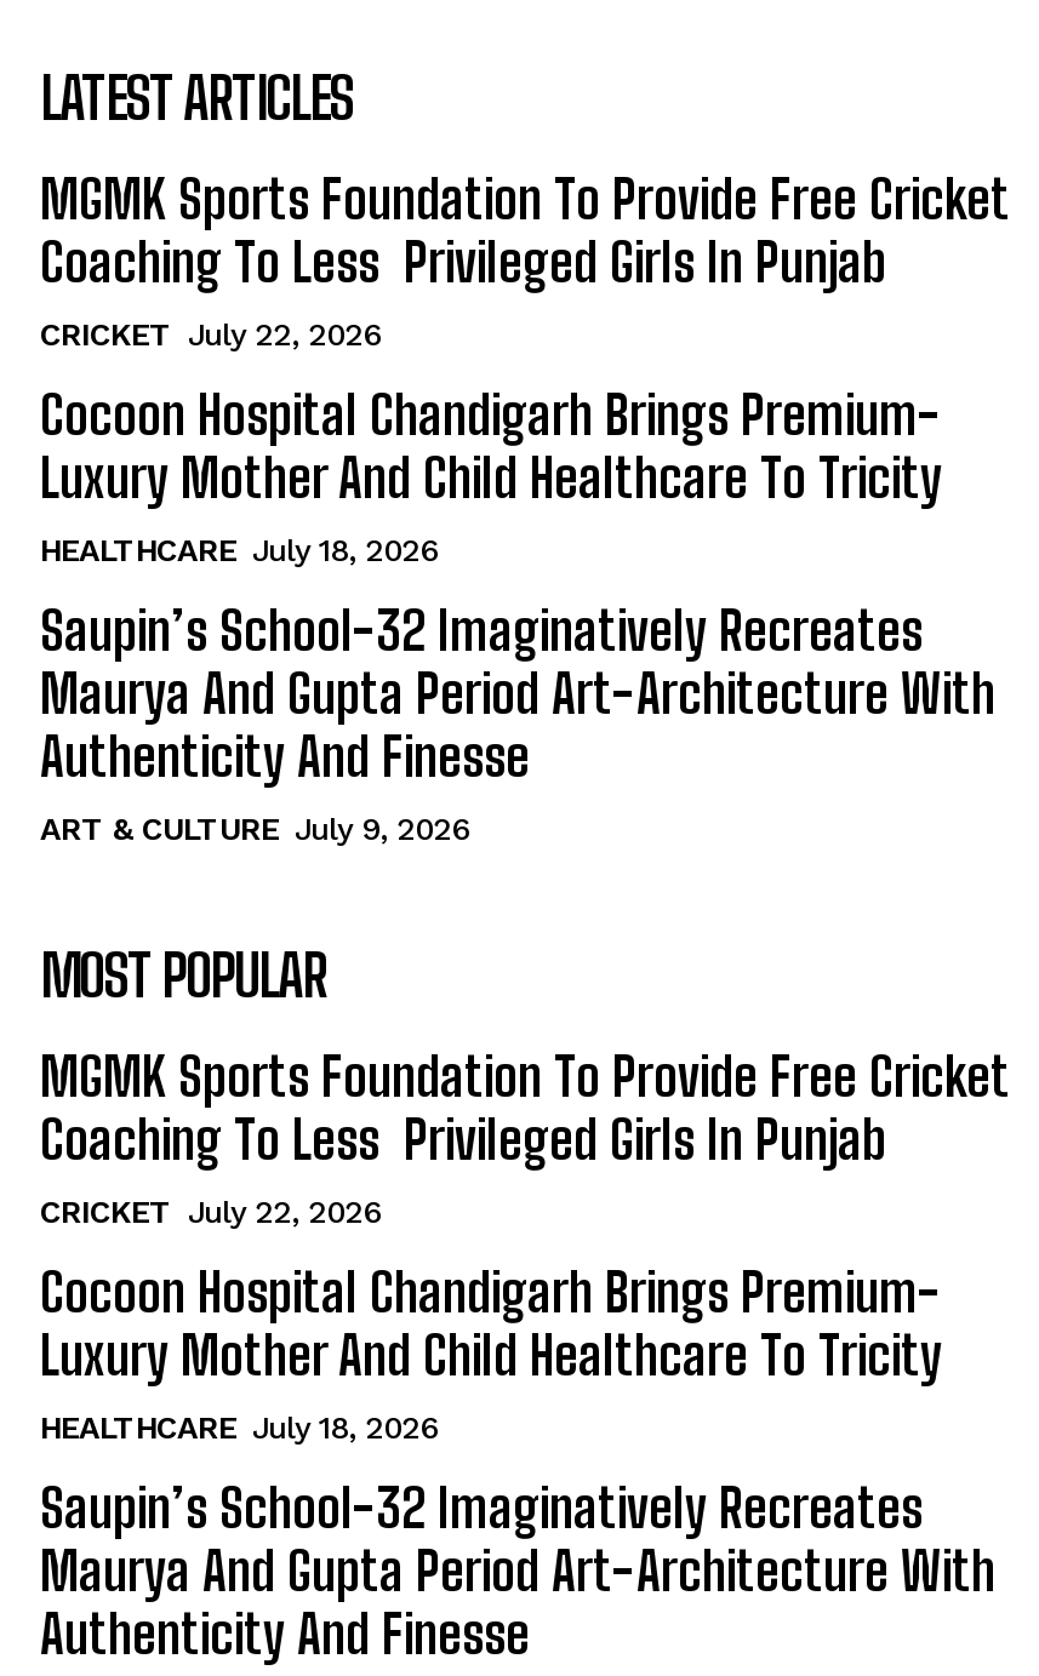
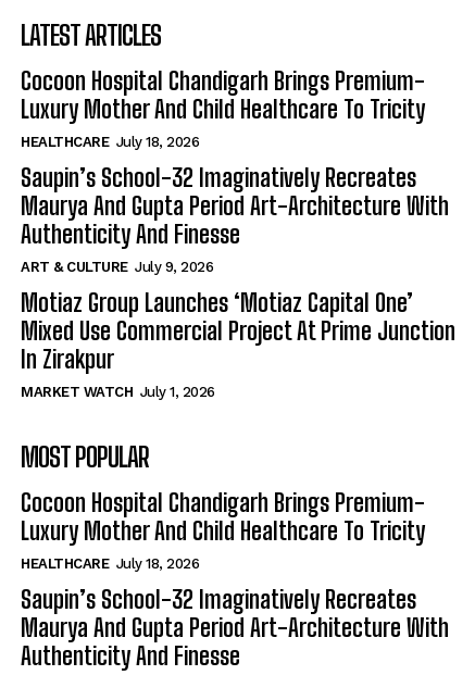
- MGMK Sports Foundation To Provide Free Cricket
- Coaching To Less Privileged Girls In Punjab
- CRICKET July 22, 2026

moved up: Cocoon Hospital Chandigarh Brings Premium- | Luxury Mother And Child Healthcare To Tricity | HEALTHCARE July 18, 2026 | Saupin’s School-32 Imaginatively Recreates | Maurya And Gupta Period Art-Architecture With | Authenticity And Finesse | ART & CULTURE July 9, 2026

+ Motiaz Group Launches ‘Motiaz Capital One’
+ Mixed Use Commercial Project At Prime Junction
+ In Zirakpur
+ MARKET WATCH July 1, 2026

moved down: MOST POPULAR

- MGMK Sports Foundation To Provide Free Cricket
- Coaching To Less Privileged Girls In Punjab
- CRICKET July 22, 2026
